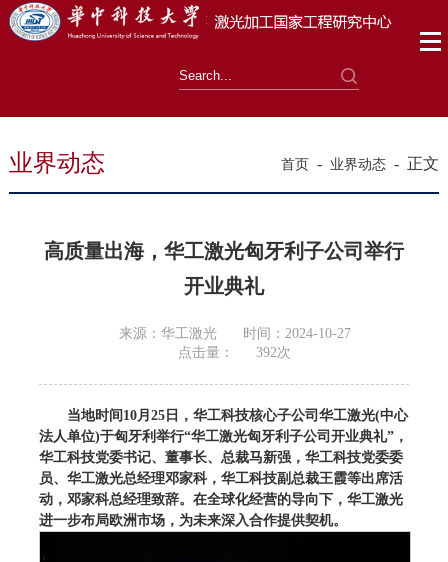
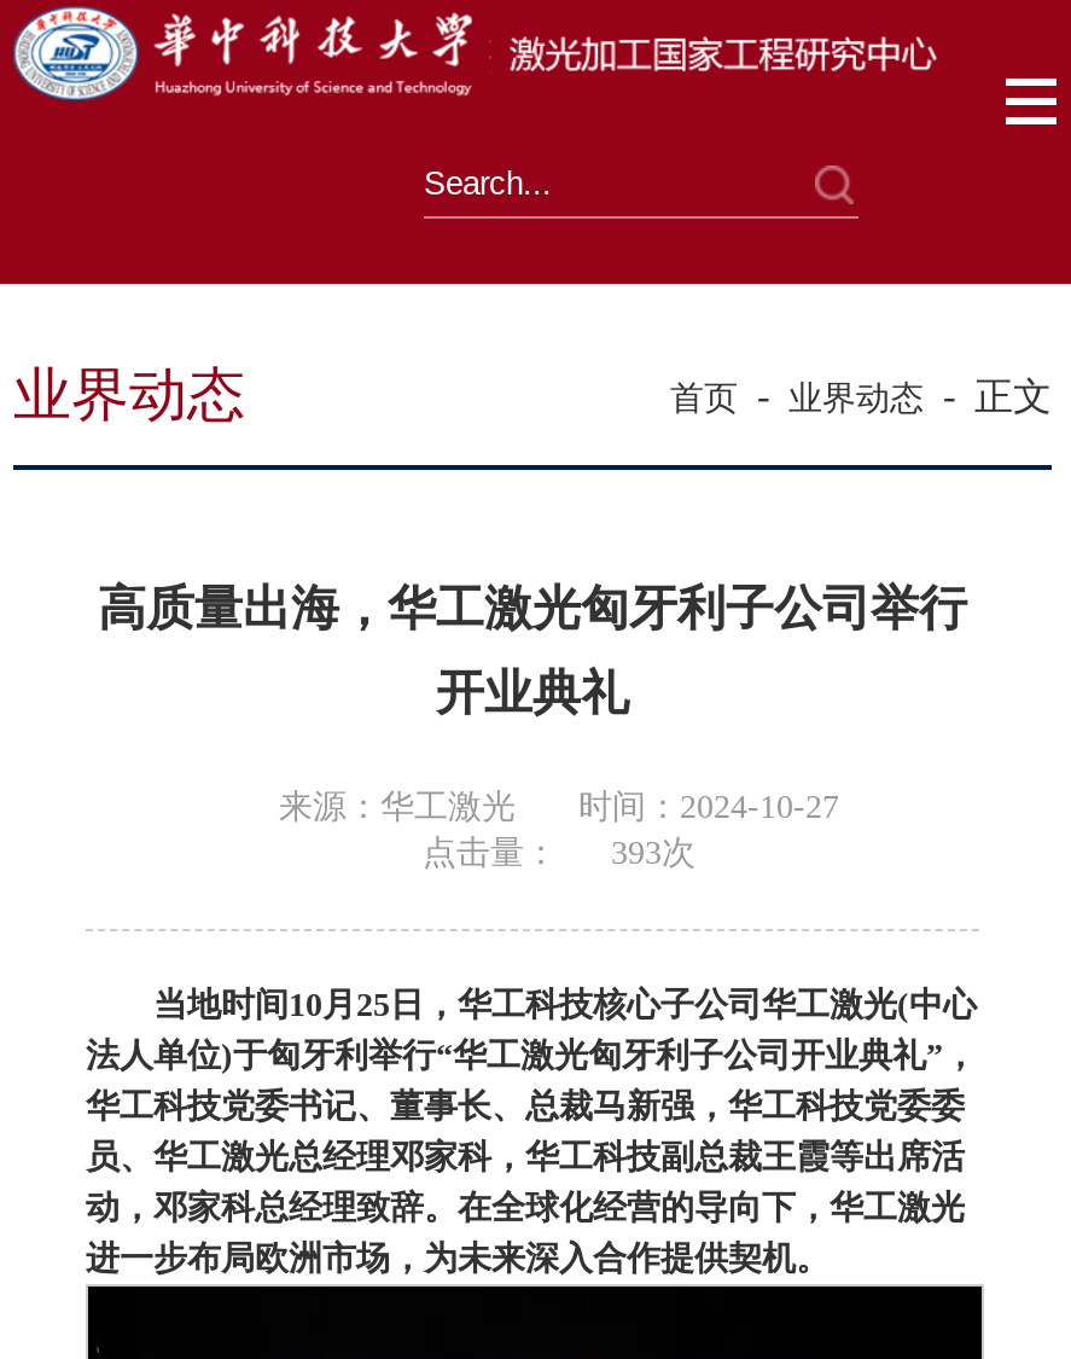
- 点击量： 392次
+ 点击量： 393次
